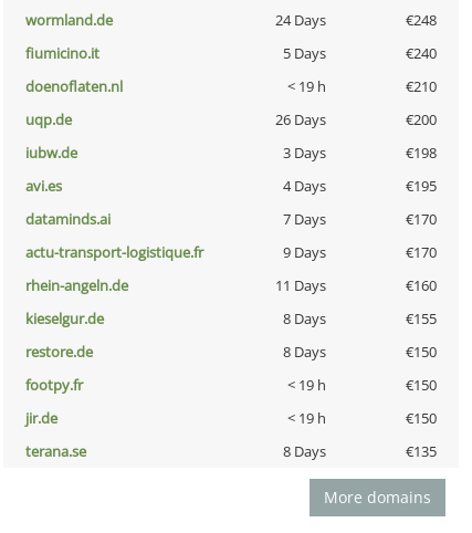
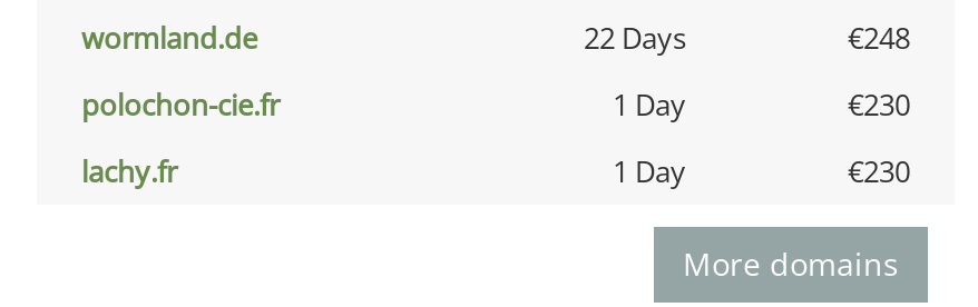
- 24 Days
+ 22 Days

- fiumicino.it
- 5 Days
- €240
- doenoflaten.nl
- < 19 h
- €210
- uqp.de
- 26 Days
- €200
- iubw.de
- 3 Days
- €198
- avi.es
- 4 Days
- €195
- dataminds.ai
- 7 Days
- €170
- actu-transport-logistique.fr
- 9 Days
- €170
- rhein-angeln.de
- 11 Days
- €160
- kieselgur.de
- 8 Days
- €155
- restore.de
- 8 Days
- €150
- footpy.fr
- < 19 h
- €150
- jir.de
- < 19 h
- €150
- terana.se
- 8 Days
- €135
+ polochon-cie.fr
+ 1 Day
+ €230
+ lachy.fr
+ 1 Day
+ €230
